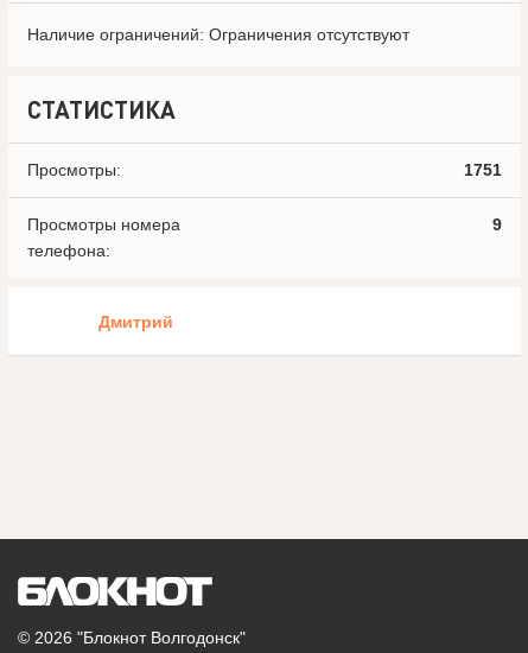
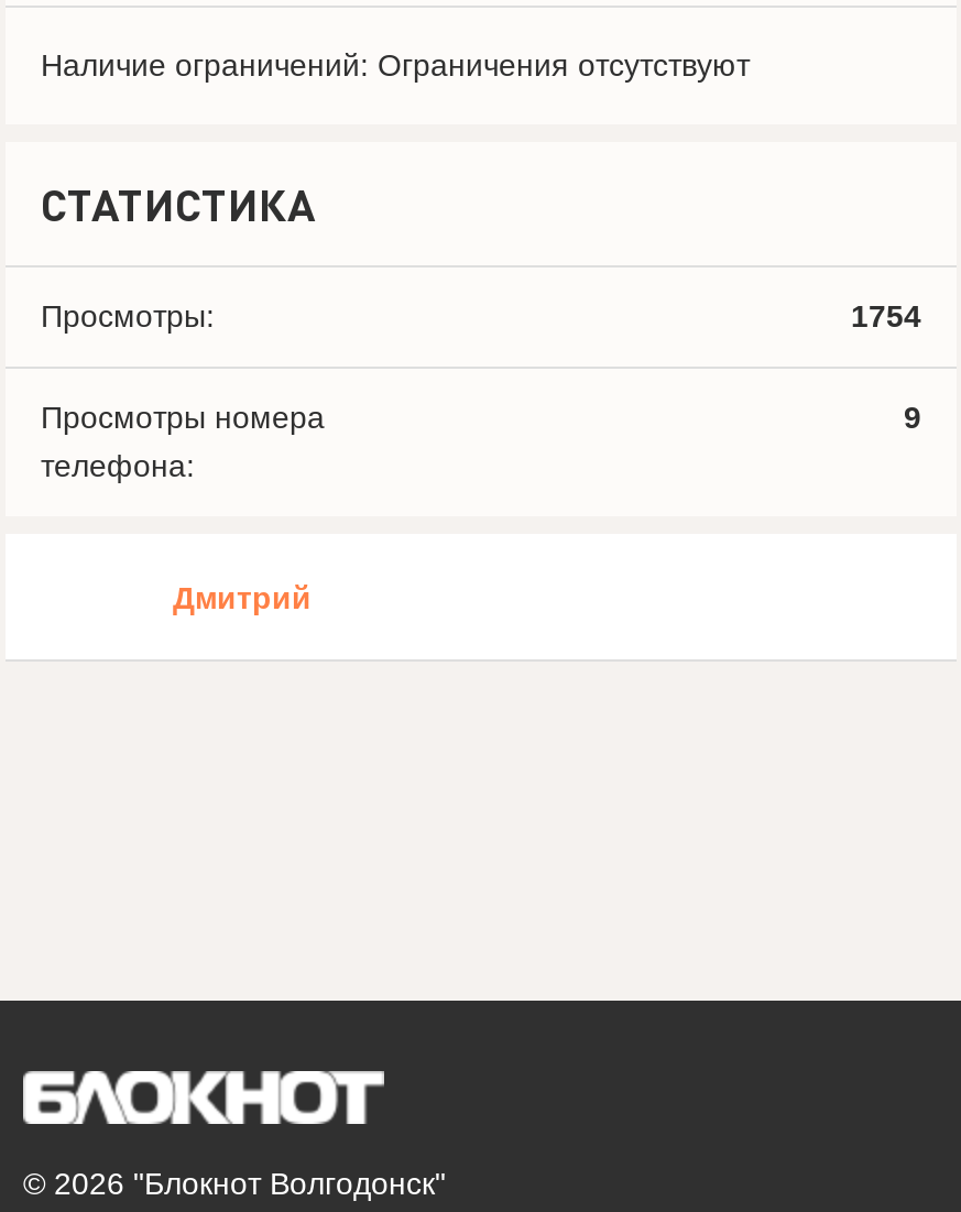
- 1751
+ 1754
